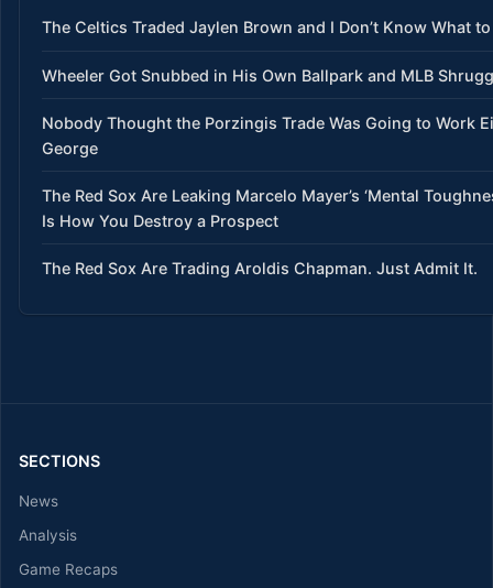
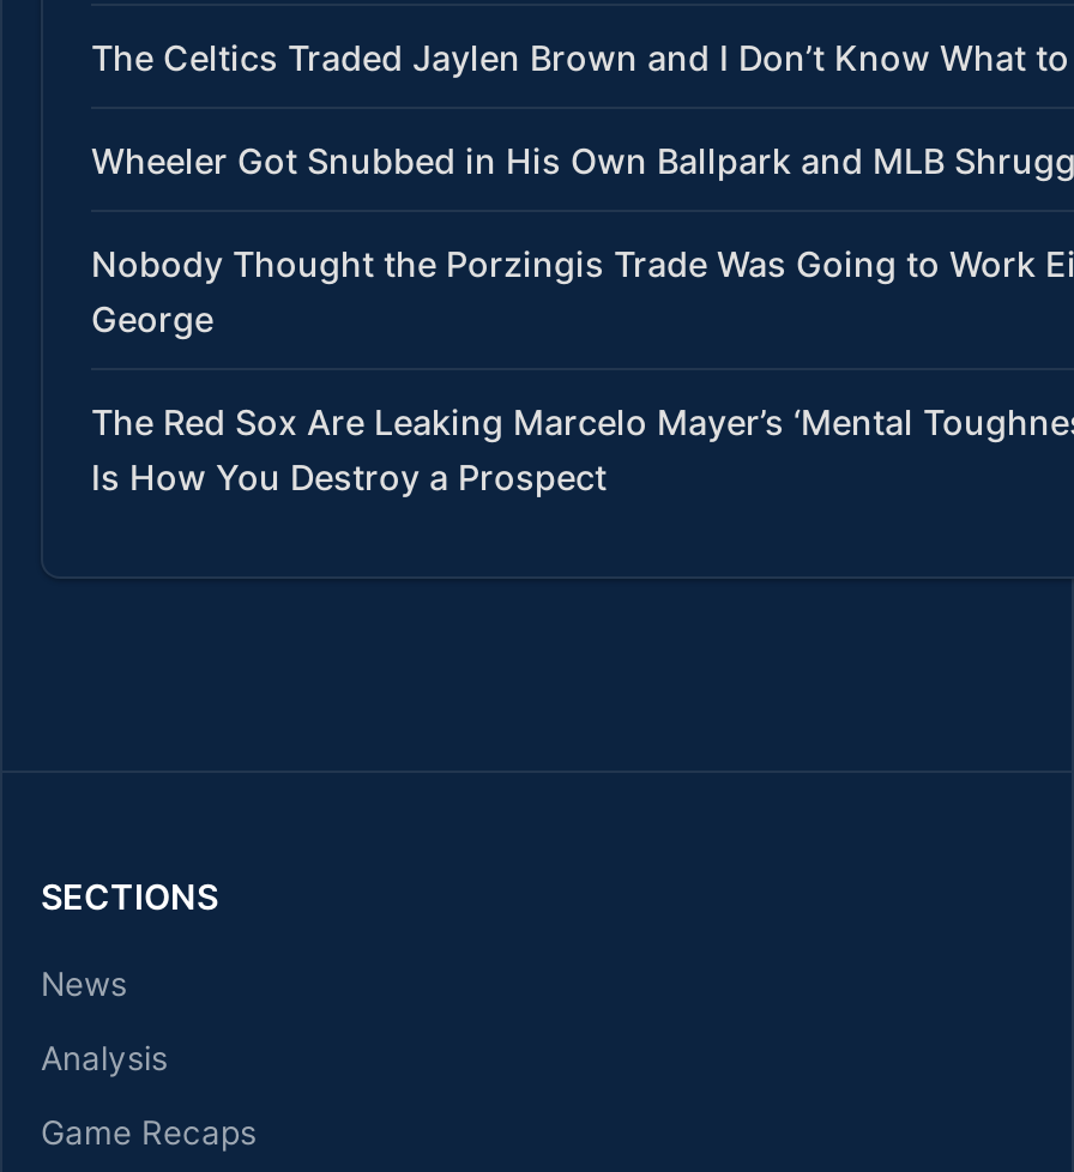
- The Red Sox Are Trading Aroldis Chapman. Just Admit It.
